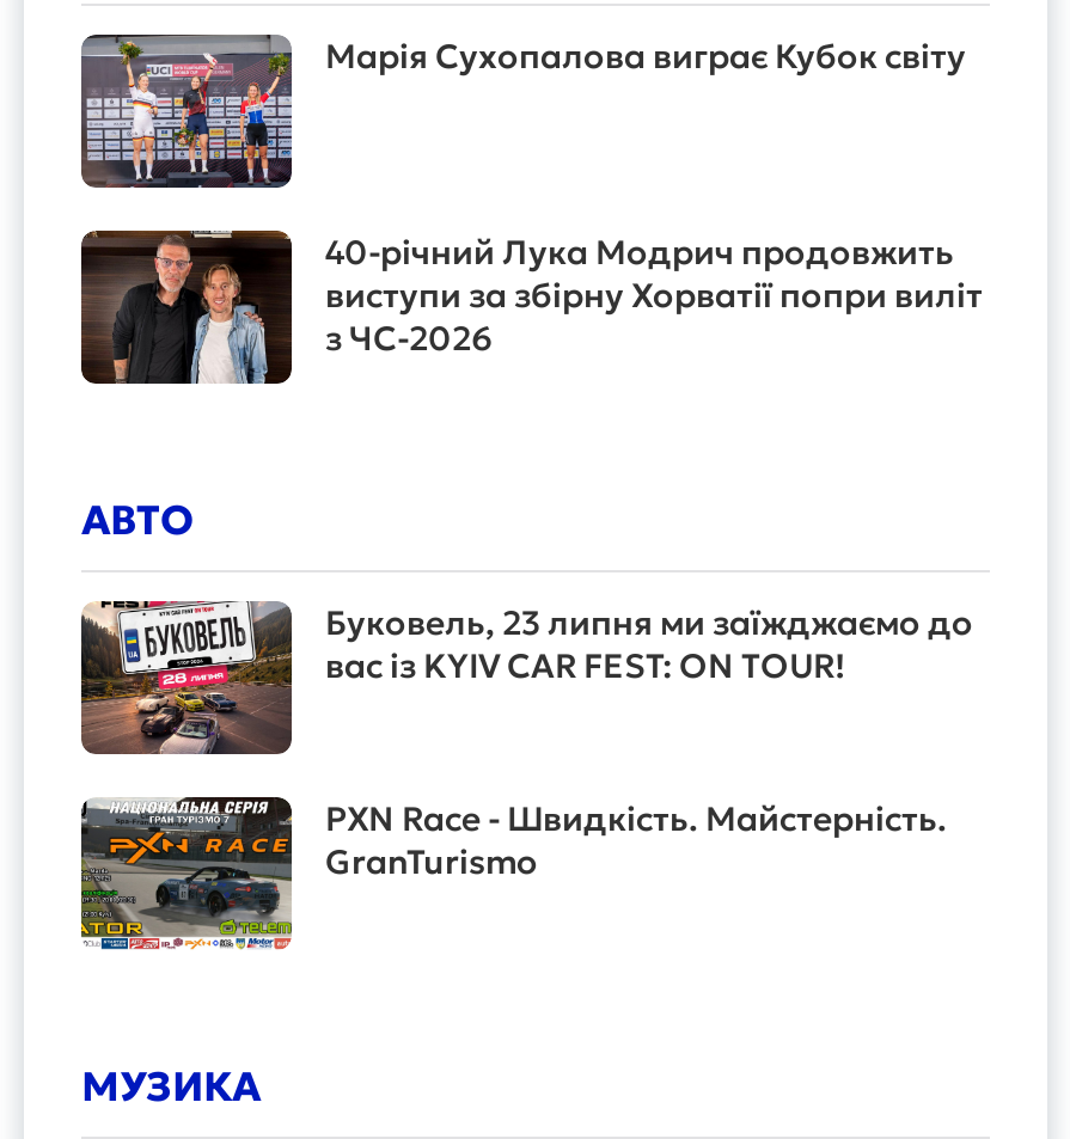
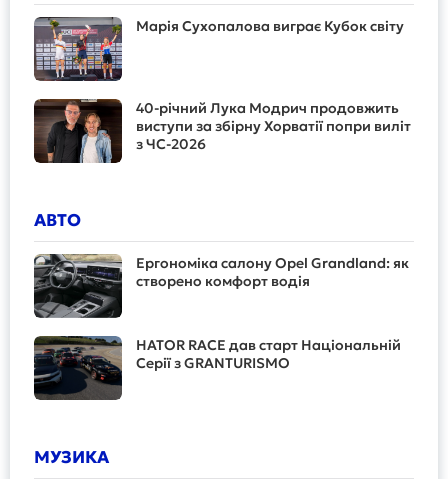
- [image]
- Буковель, 23 липня ми заїжджаємо до
- вас із KYIV CAR FEST: ON TOUR!
+ [image]
+ Ергономіка салону Opel Grandland: як
+ створено комфорт водія

- [image]
- PXN Race - Швидкість. Майстерність.
- GranTurismo
+ [image]
+ HATOR RACE дав старт Національній
+ Серії з GRANTURISMO
